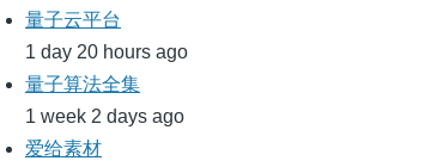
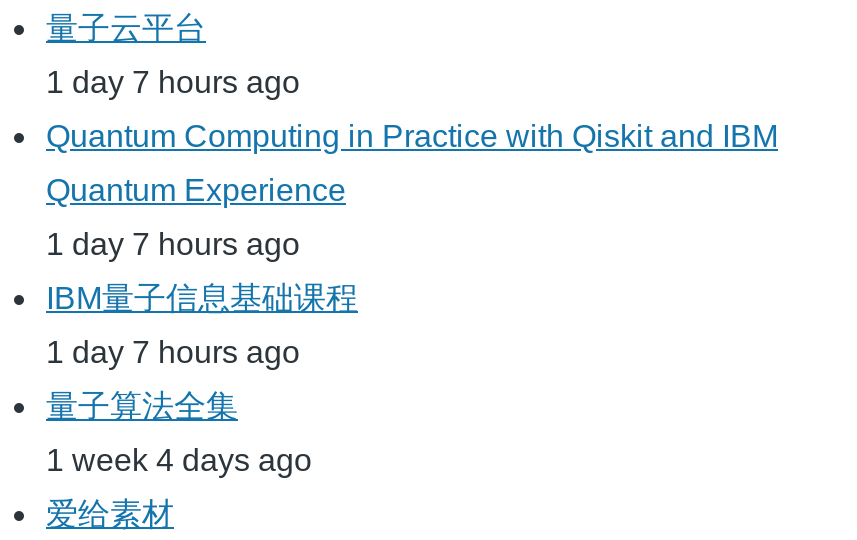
- 1 day 20 hours ago
+ 1 day 7 hours ago
+ Quantum Computing in Practice with Qiskit and IBM
+ Quantum Experience
+ 1 day 7 hours ago
+ IBM量子信息基础课程
+ 1 day 7 hours ago

- 1 week 2 days ago
+ 1 week 4 days ago
